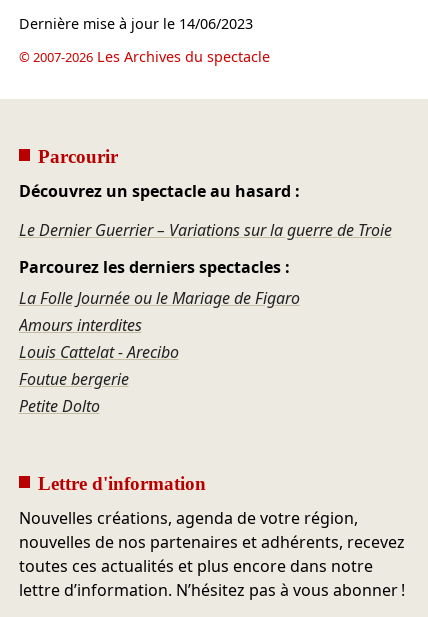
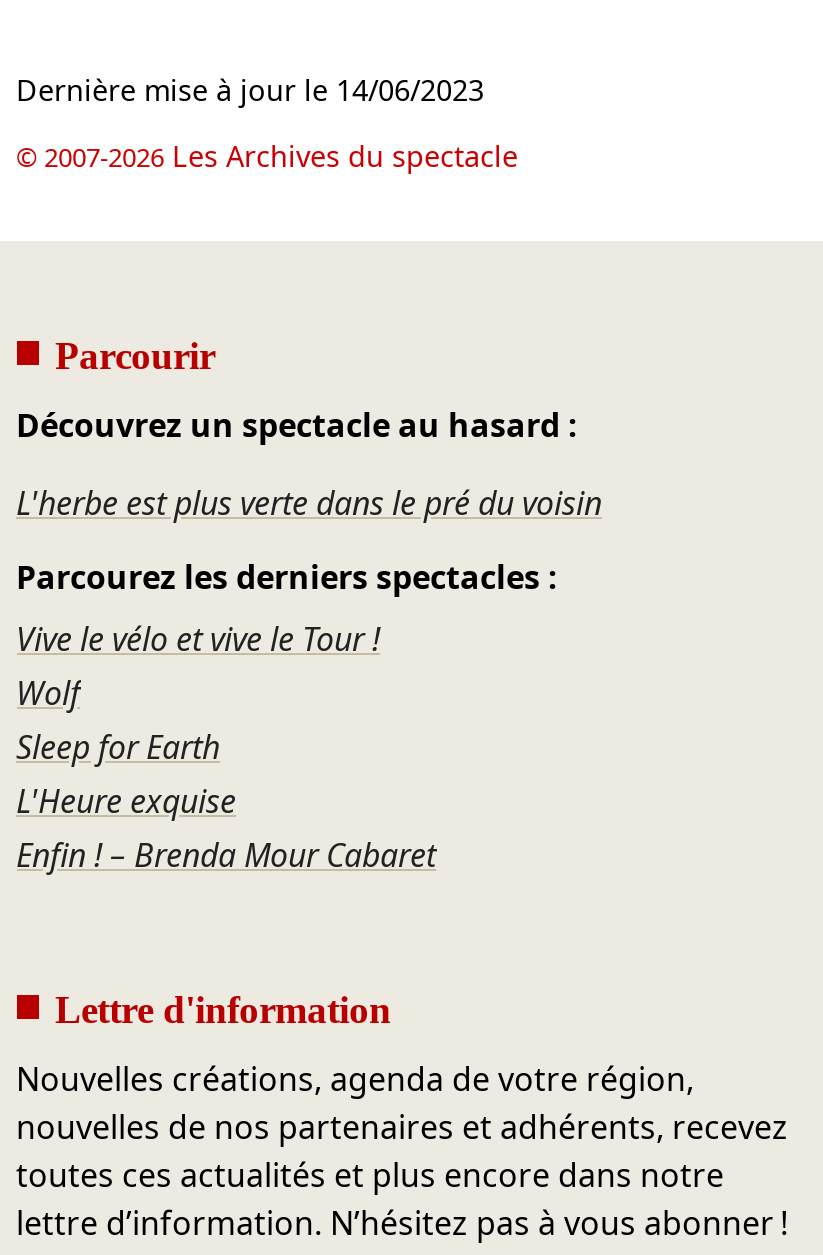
- Le Dernier Guerrier – Variations sur la guerre de Troie
+ L'herbe est plus verte dans le pré du voisin

- La Folle Journée ou le Mariage de Figaro
- Amours interdites
- Louis Cattelat - Arecibo
- Foutue bergerie
- Petite Dolto
+ Vive le vélo et vive le Tour !
+ Wolf
+ Sleep for Earth
+ L'Heure exquise
+ Enfin ! – Brenda Mour Cabaret
